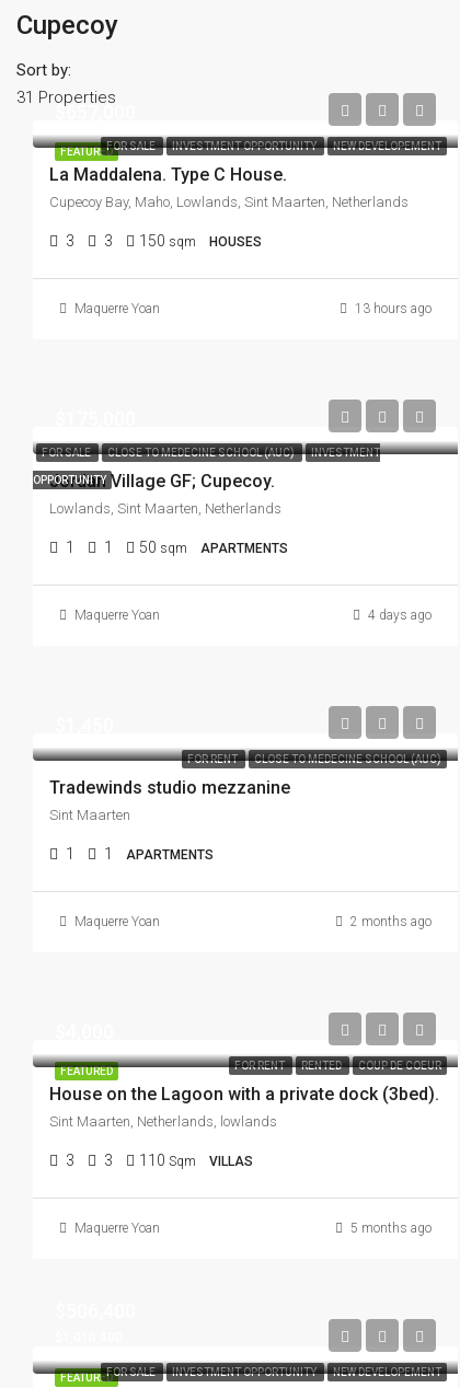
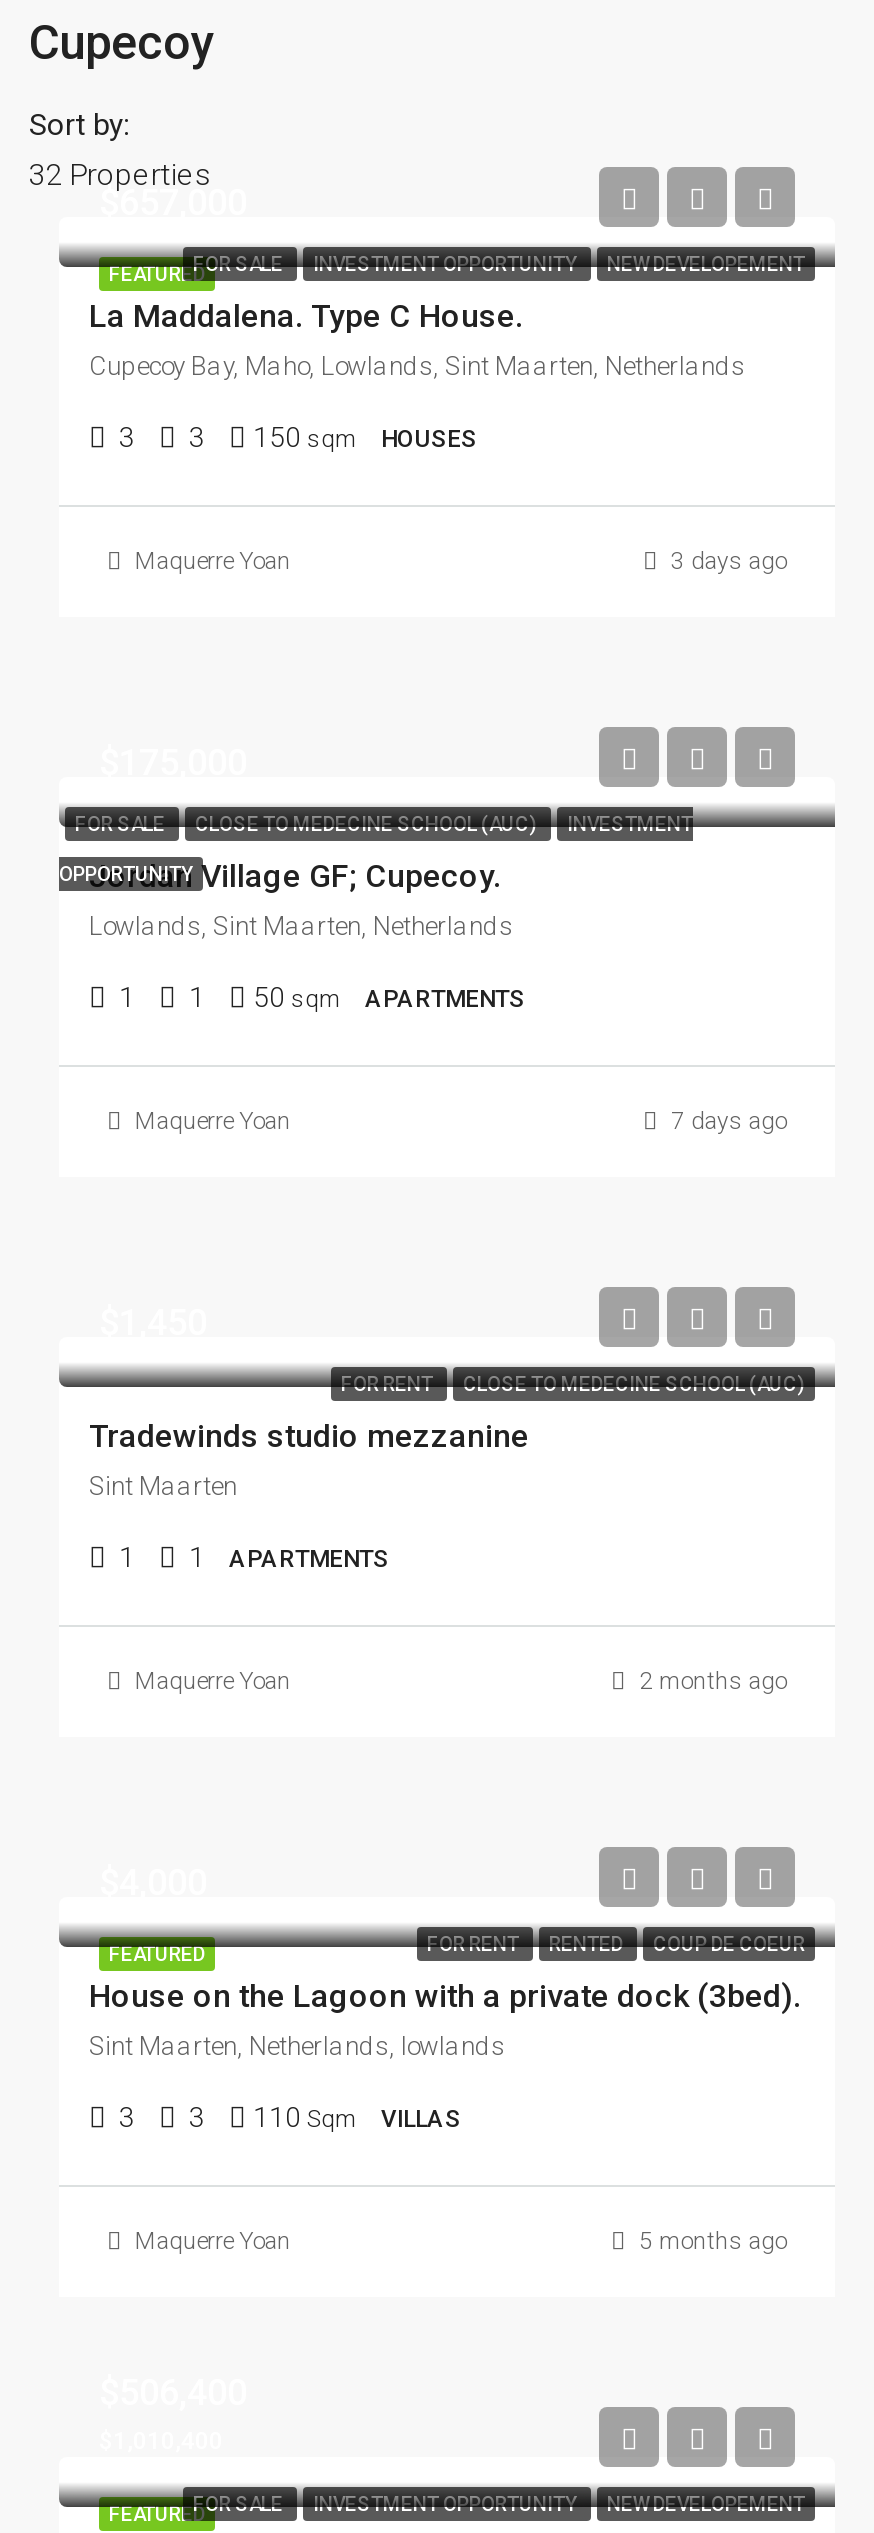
- 31 Properties
+ 32 Properties

- 13 hours ago
+ 3 days ago

- 4 days ago
+ 7 days ago
